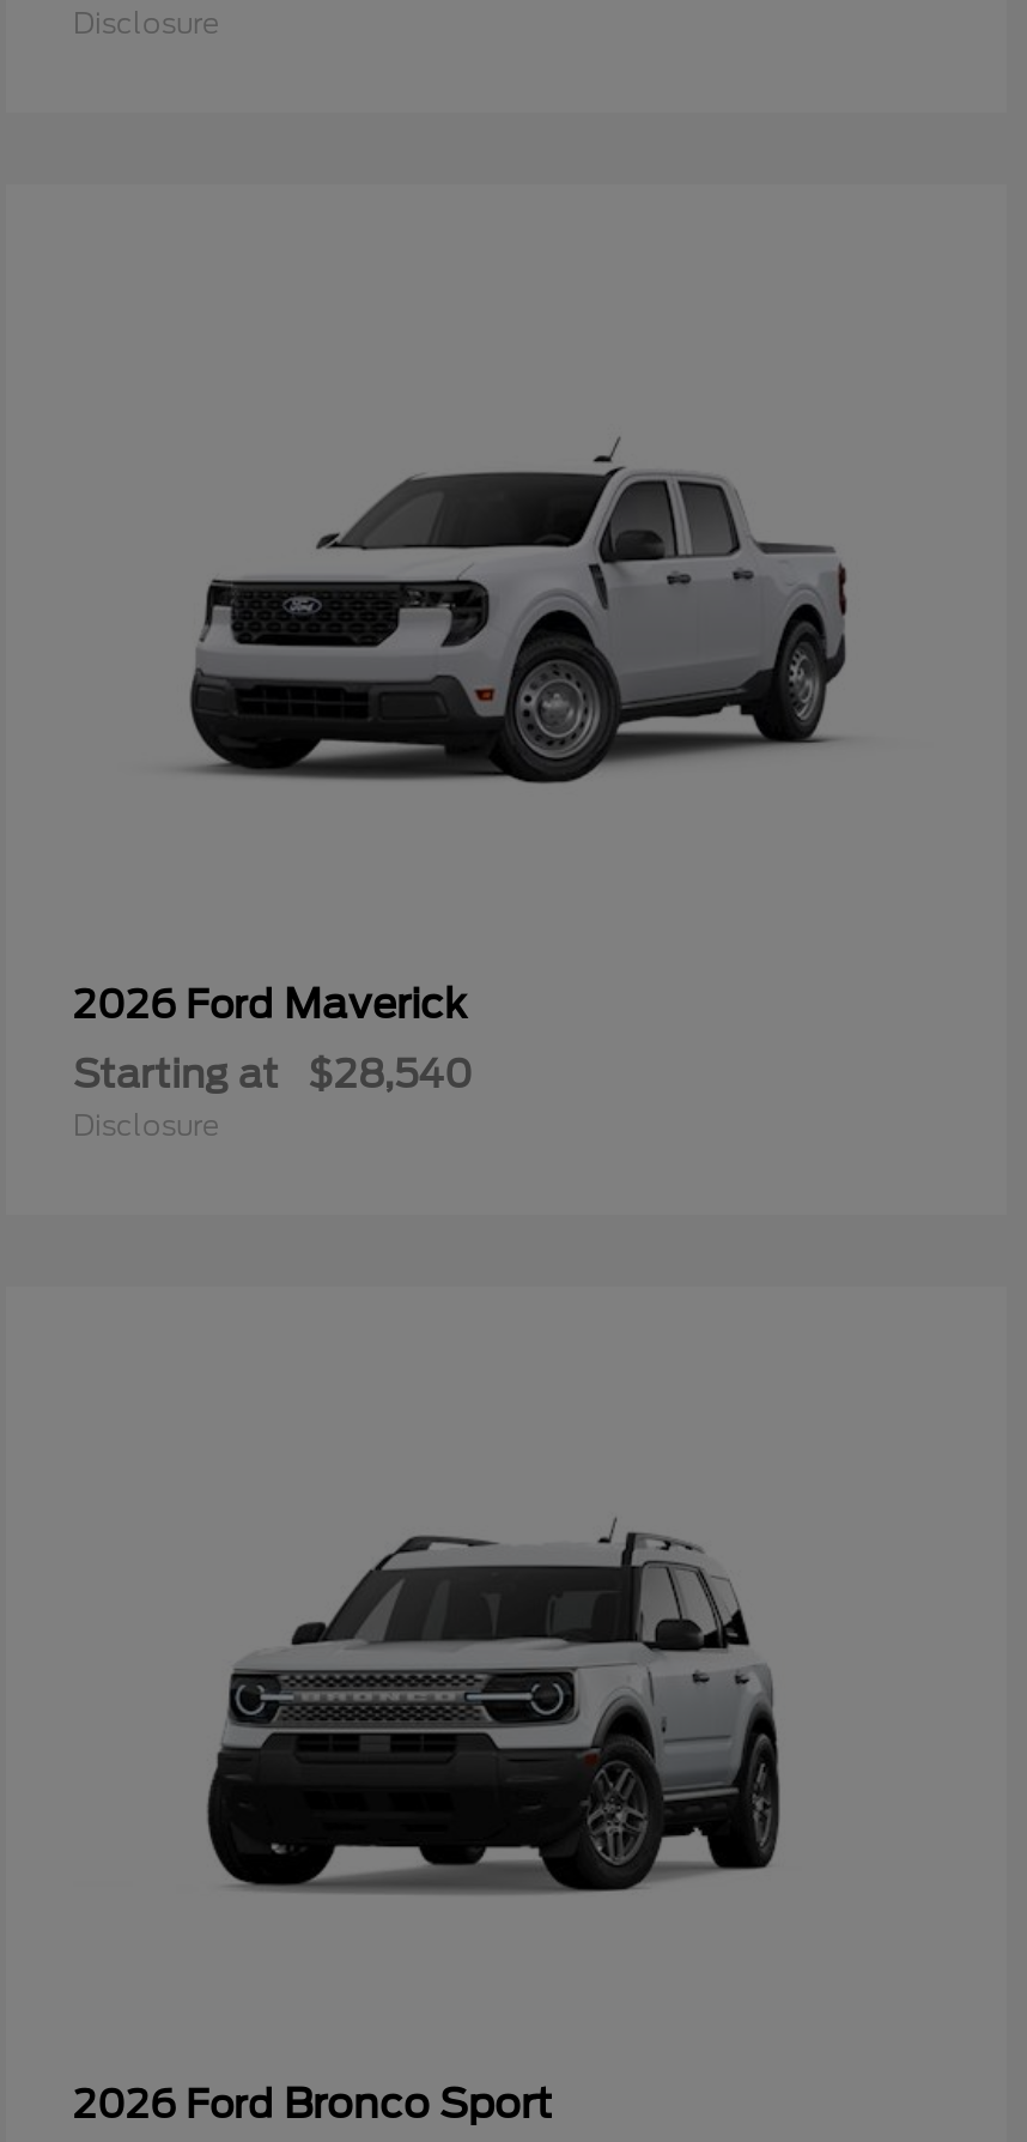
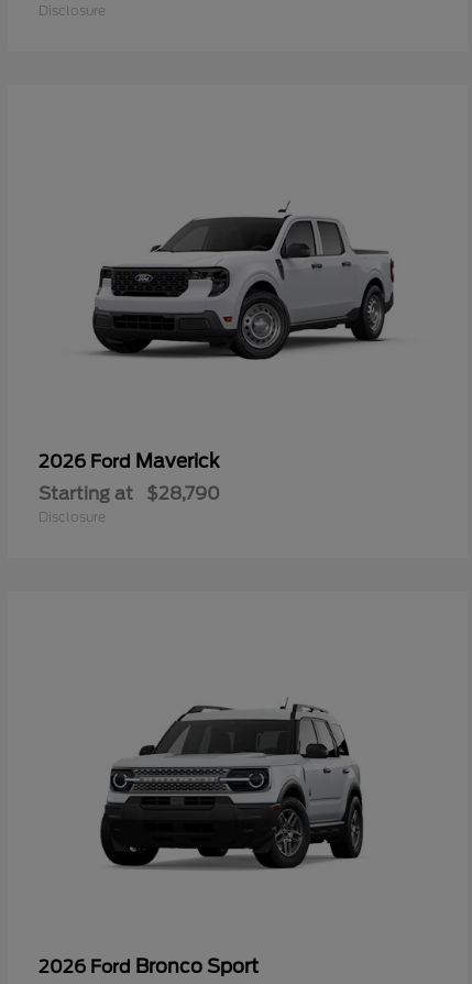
- Starting at $28,540
+ Starting at $28,790
